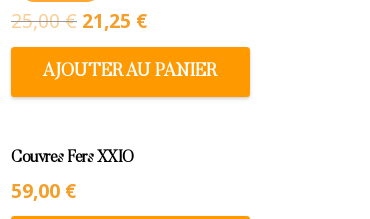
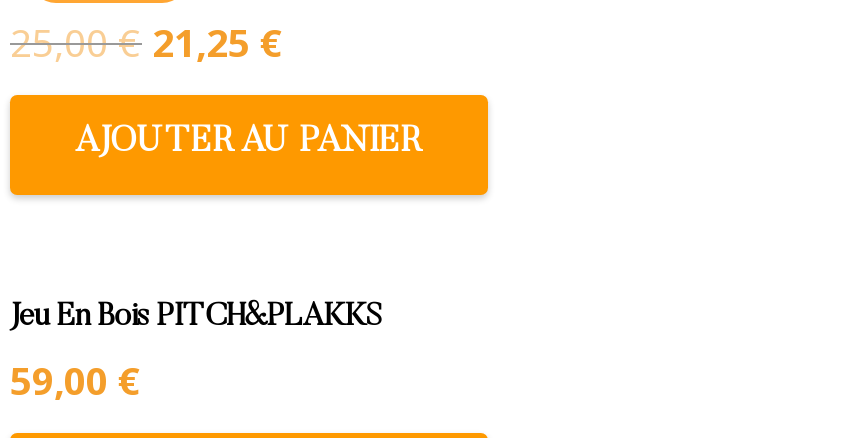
- Couvres Fers XXIO
+ Jeu En Bois PITCH&PLAKKS
